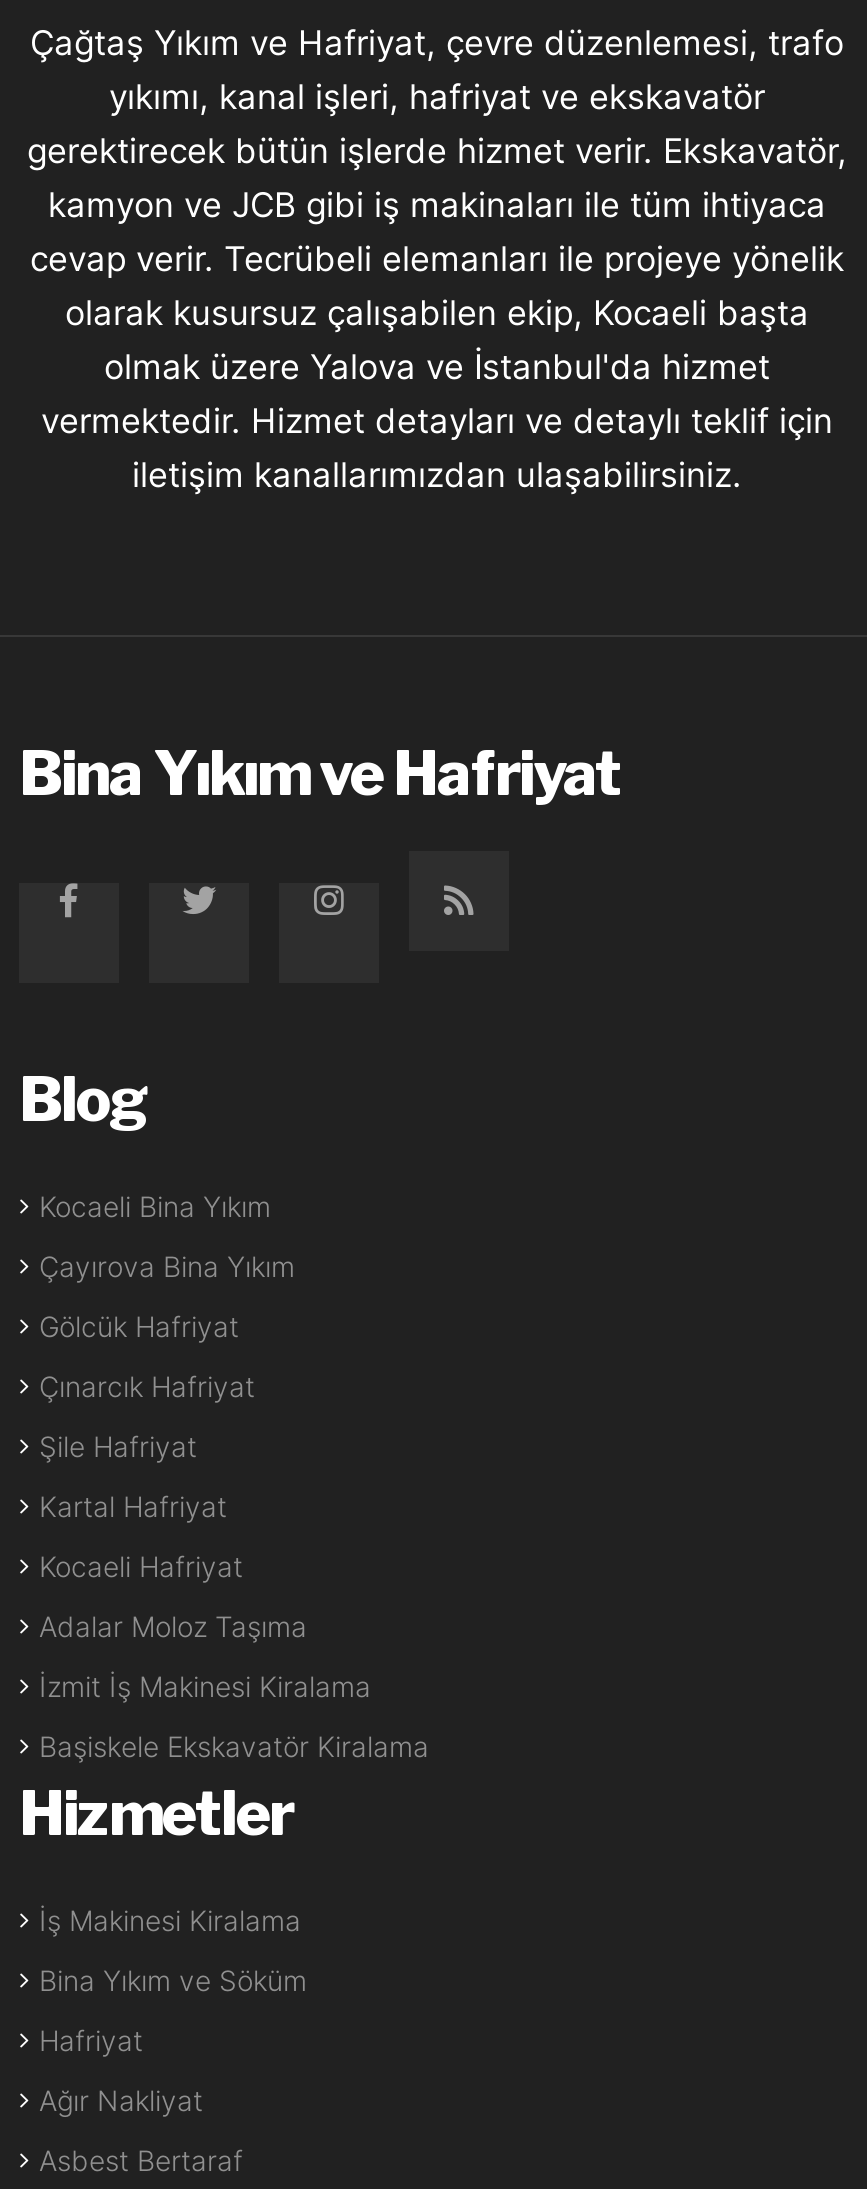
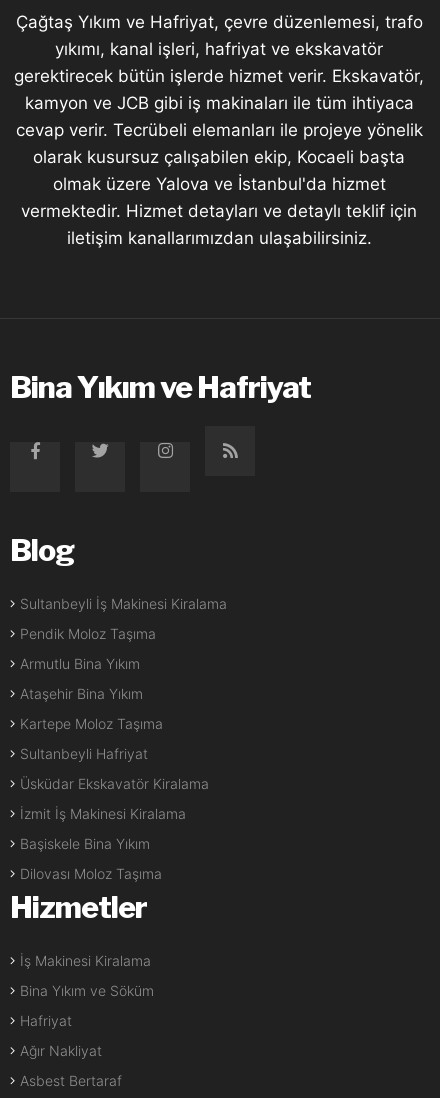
- Kocaeli Bina Yıkım
- Çayırova Bina Yıkım
- Gölcük Hafriyat
- Çınarcık Hafriyat
- Şile Hafriyat
- Kartal Hafriyat
- Kocaeli Hafriyat
- Adalar Moloz Taşıma
+ Sultanbeyli İş Makinesi Kiralama
+ Pendik Moloz Taşıma
+ Armutlu Bina Yıkım
+ Ataşehir Bina Yıkım
+ Kartepe Moloz Taşıma
+ Sultanbeyli Hafriyat
+ Üsküdar Ekskavatör Kiralama

moved up: İzmit İş Makinesi Kiralama

- Başiskele Ekskavatör Kiralama
+ Başiskele Bina Yıkım
+ Dilovası Moloz Taşıma
